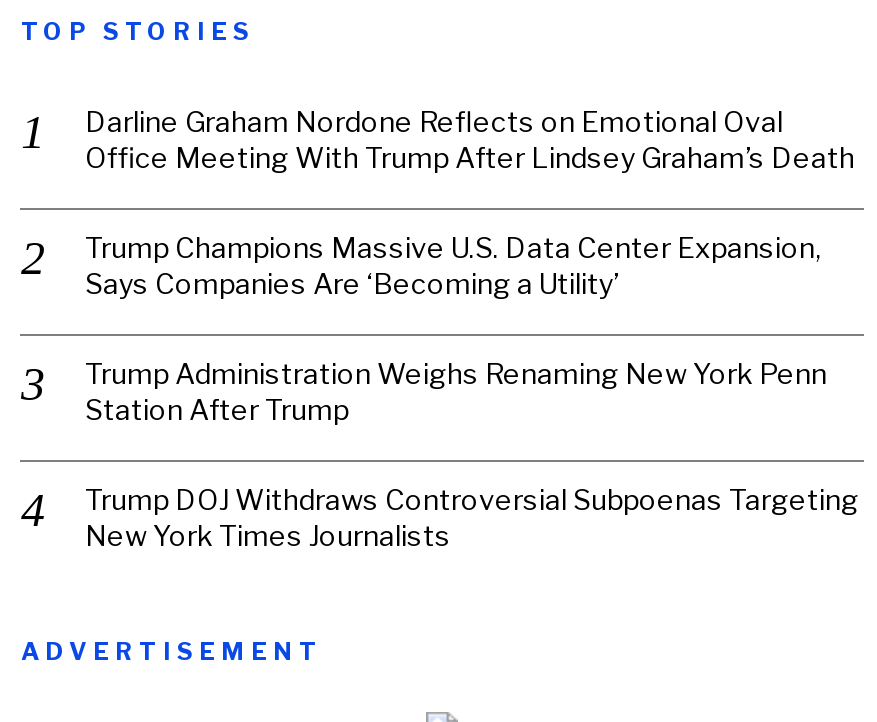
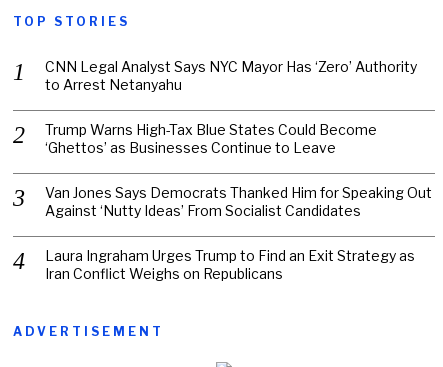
- Darline Graham Nordone Reflects on Emotional Oval
- Office Meeting With Trump After Lindsey Graham’s Death
+ CNN Legal Analyst Says NYC Mayor Has ‘Zero’ Authority
+ to Arrest Netanyahu

- Trump Champions Massive U.S. Data Center Expansion,
- Says Companies Are ‘Becoming a Utility’
+ Trump Warns High-Tax Blue States Could Become
+ ‘Ghettos’ as Businesses Continue to Leave

- Trump Administration Weighs Renaming New York Penn
- Station After Trump
+ Van Jones Says Democrats Thanked Him for Speaking Out
+ Against ‘Nutty Ideas’ From Socialist Candidates

- Trump DOJ Withdraws Controversial Subpoenas Targeting
- New York Times Journalists
+ Laura Ingraham Urges Trump to Find an Exit Strategy as
+ Iran Conflict Weighs on Republicans
